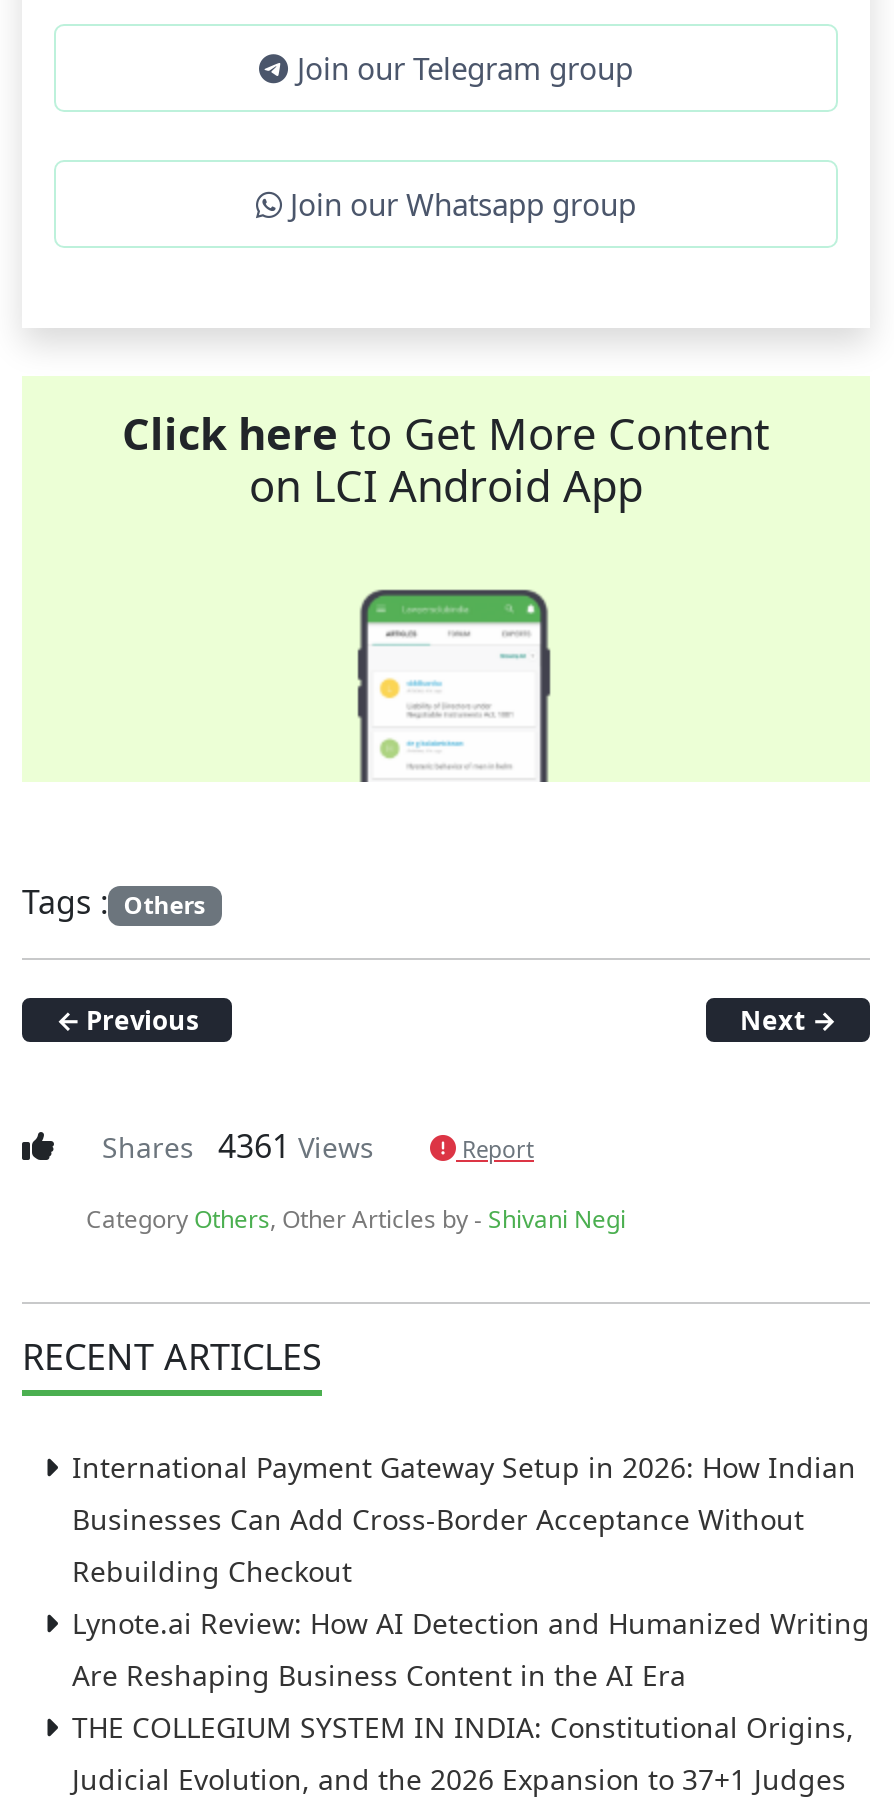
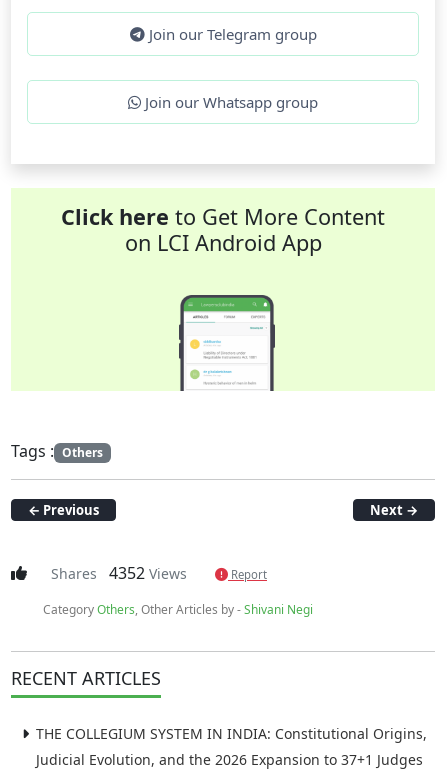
- Shares 4361 Views
+ Shares 4352 Views

- International Payment Gateway Setup in 2026: How Indian
- Businesses Can Add Cross-Border Acceptance Without
- Rebuilding Checkout
- Lynote.ai Review: How AI Detection and Humanized Writing
- Are Reshaping Business Content in the AI Era
